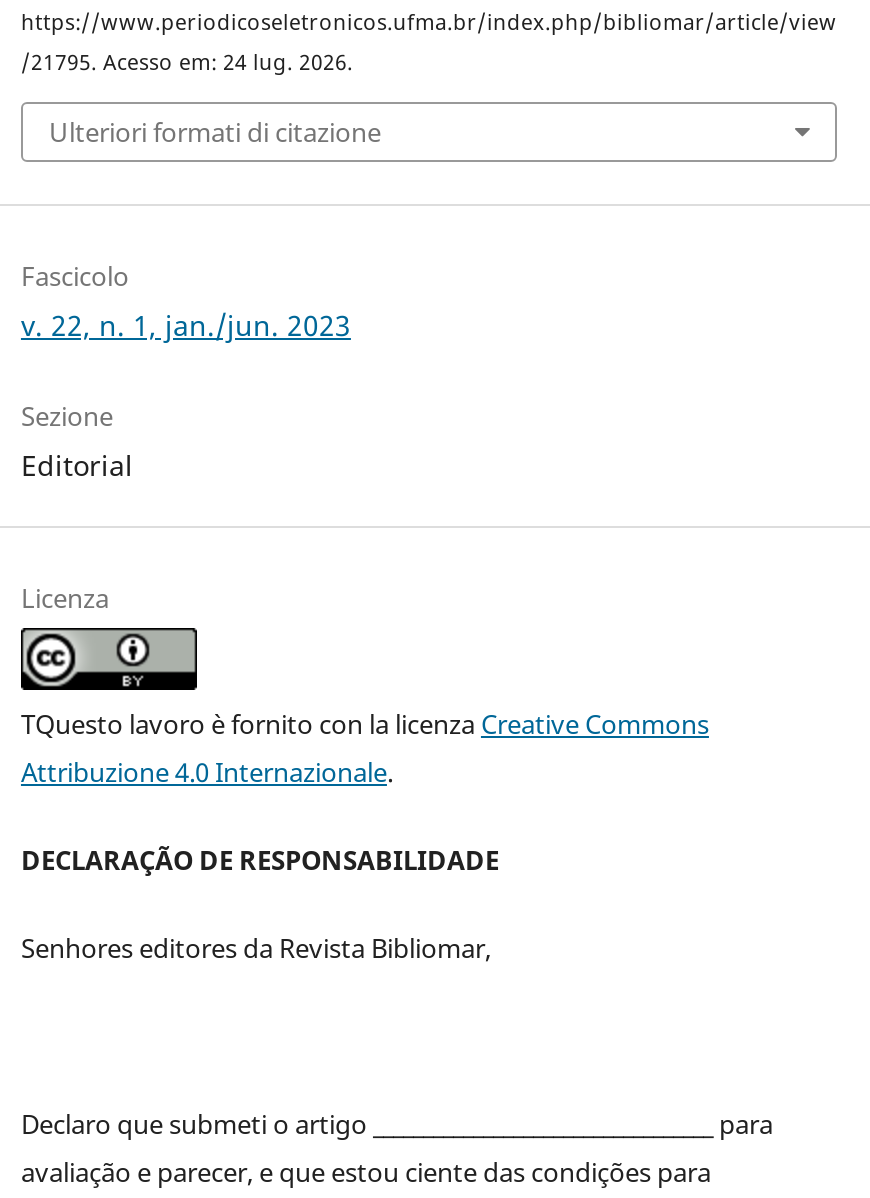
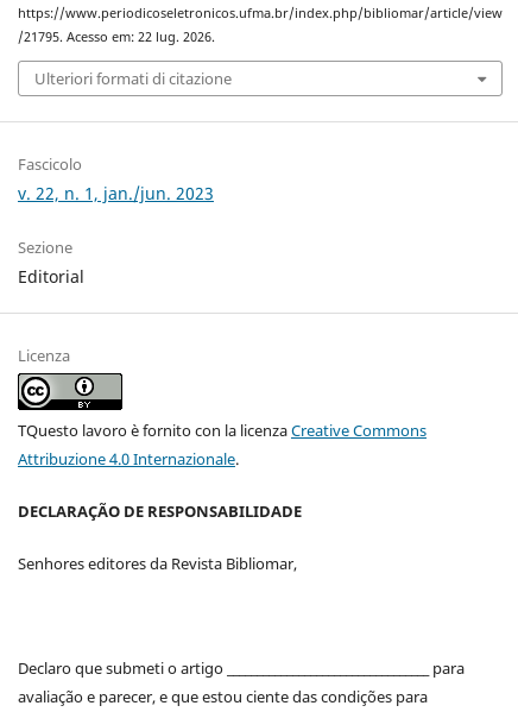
- /21795. Acesso em: 24 lug. 2026.
+ /21795. Acesso em: 22 lug. 2026.
